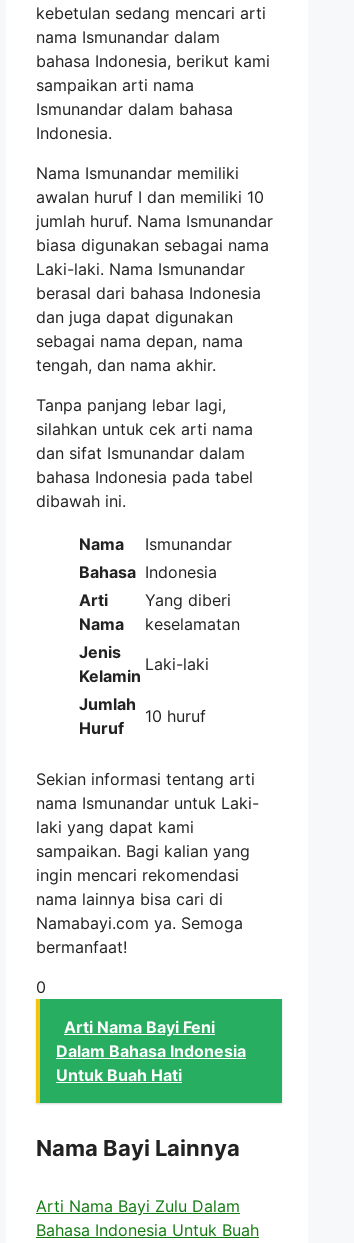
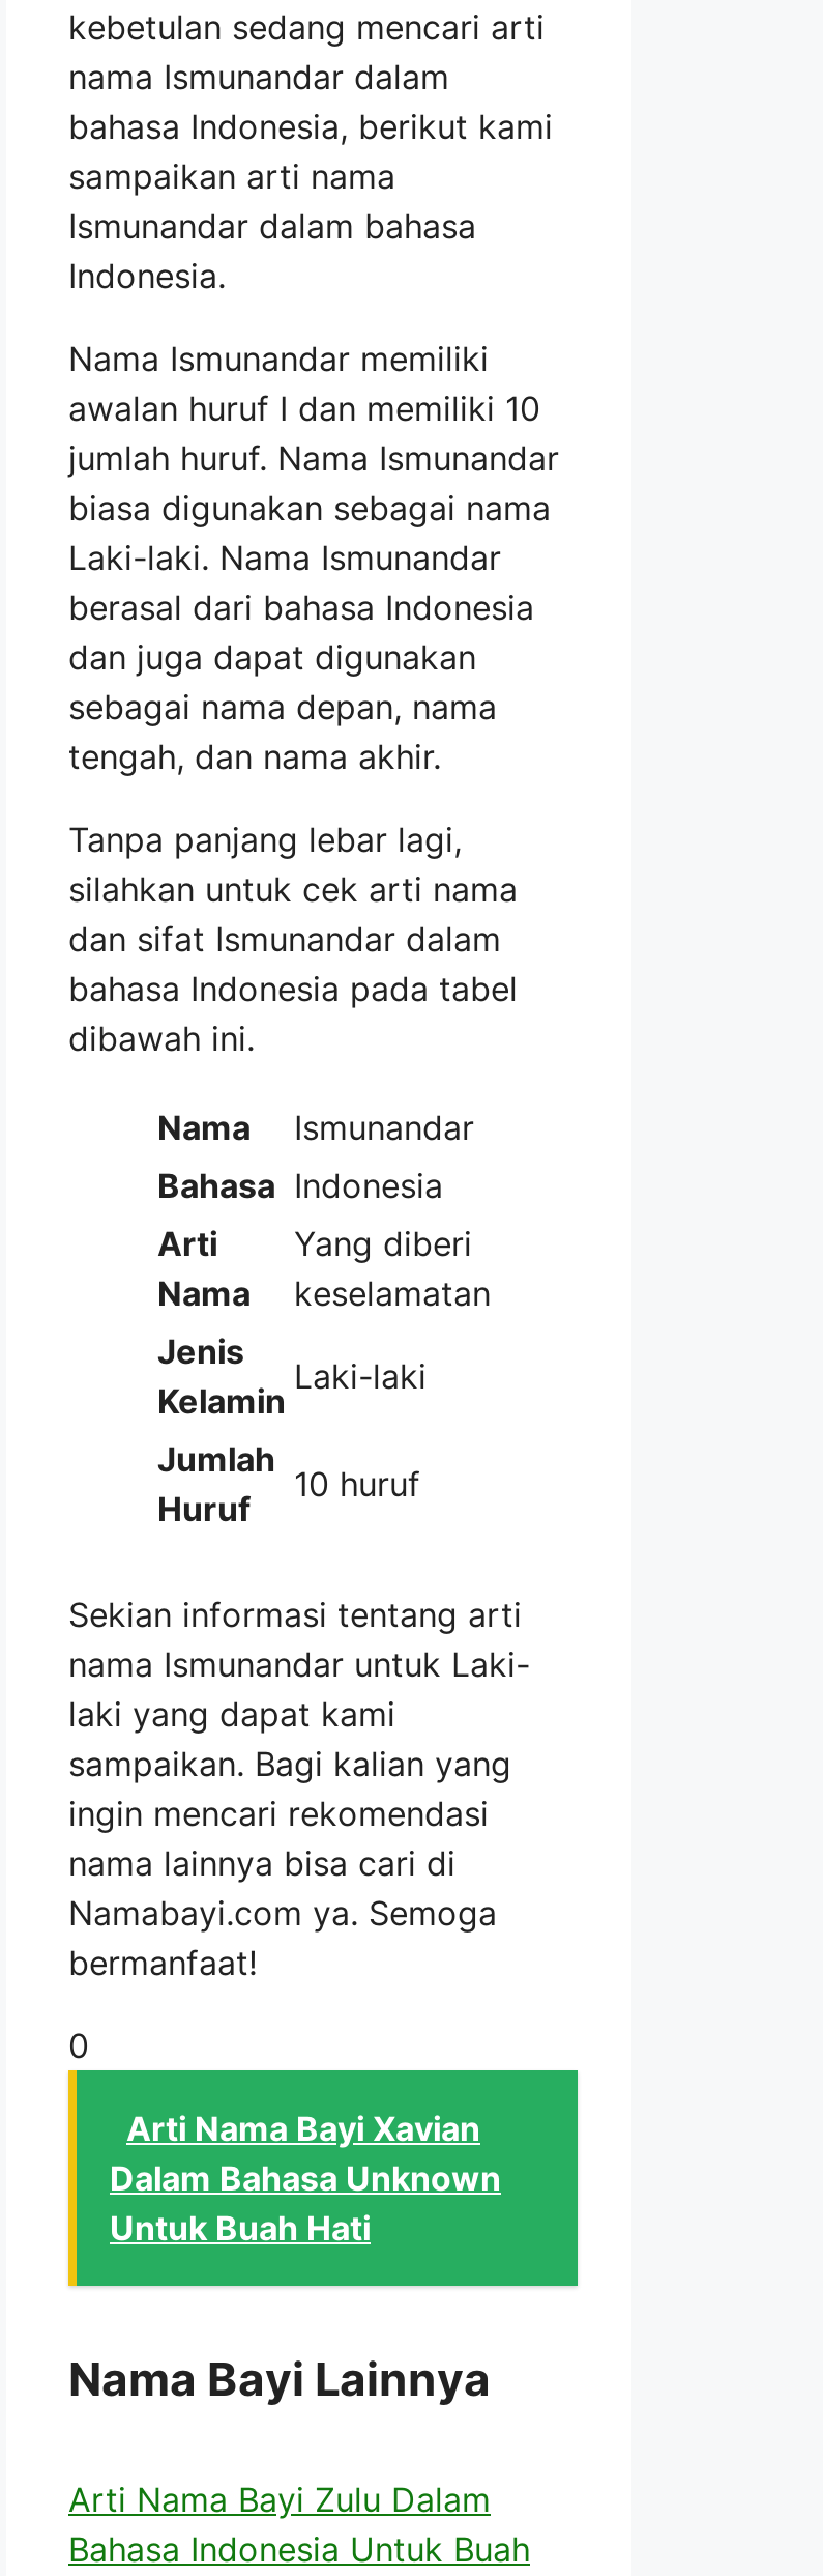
- Arti Nama Bayi Feni
+ Arti Nama Bayi Xavian

- Dalam Bahasa Indonesia
+ Dalam Bahasa Unknown
